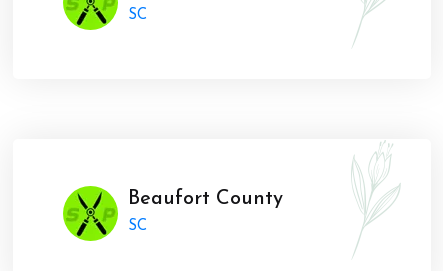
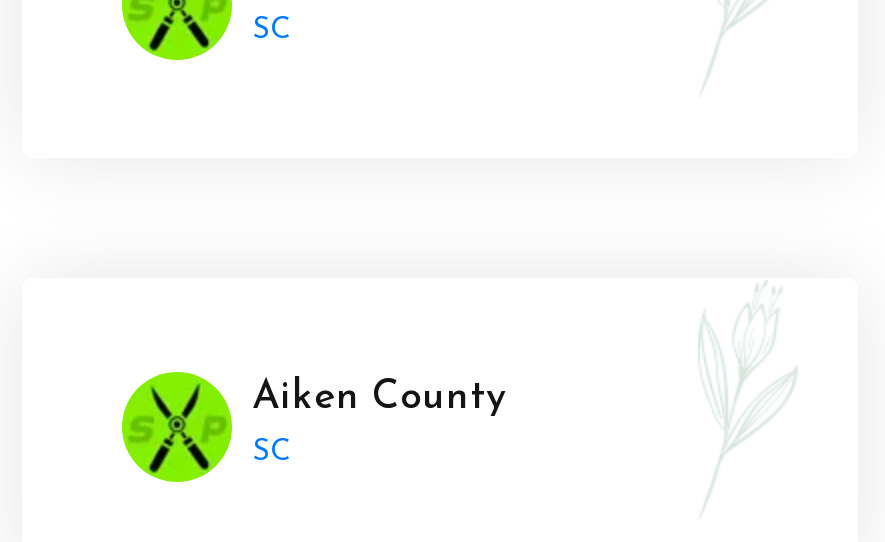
- Beaufort County
+ Aiken County
